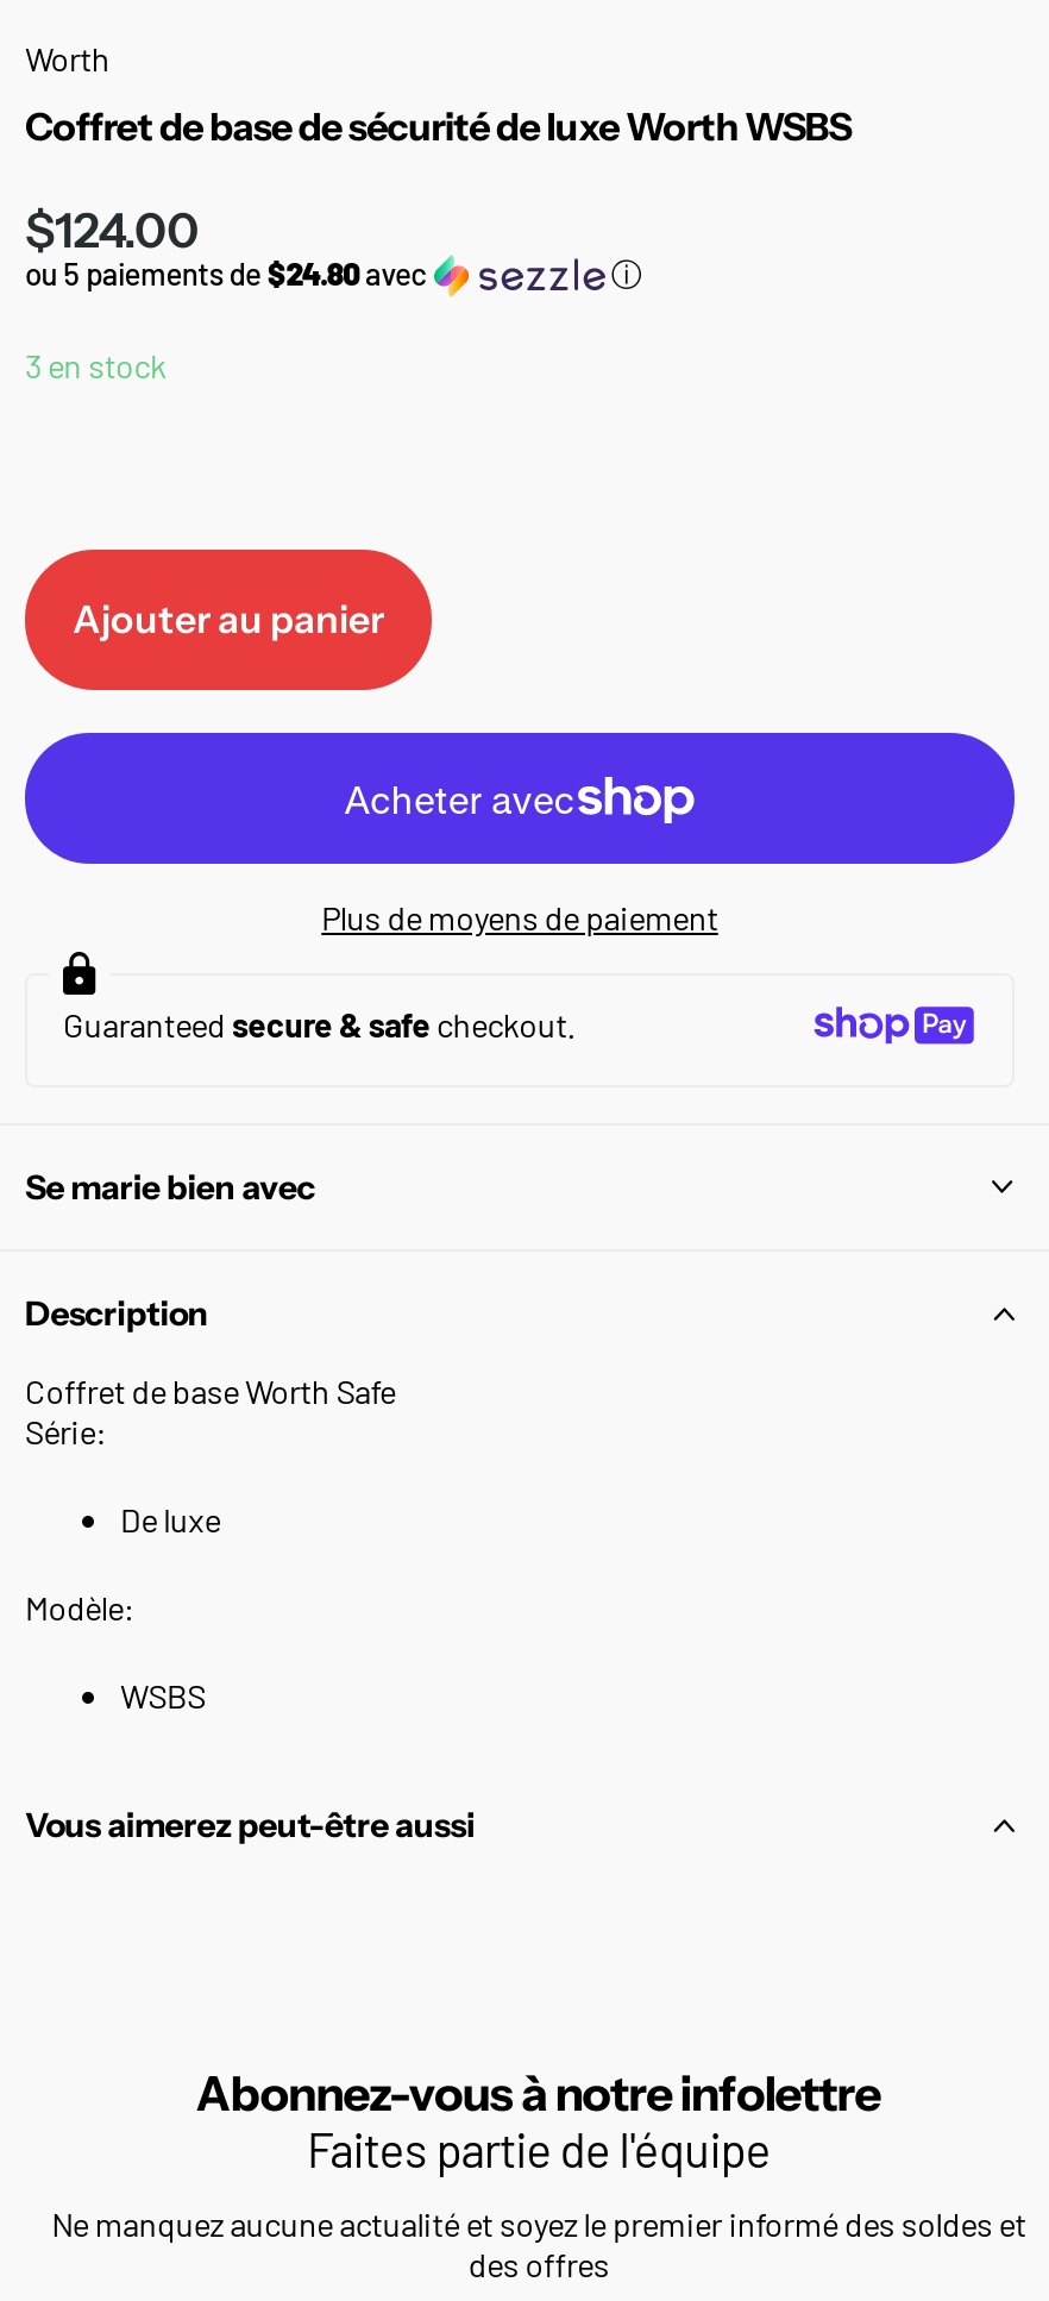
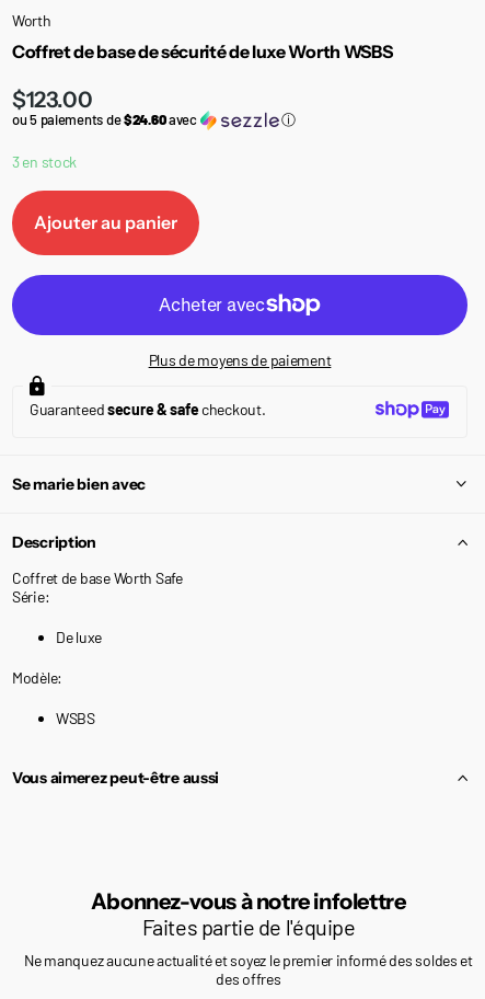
- $124.00
+ $123.00

- ou 5 paiements de $24.80avec
+ ou 5 paiements de $24.60avec
